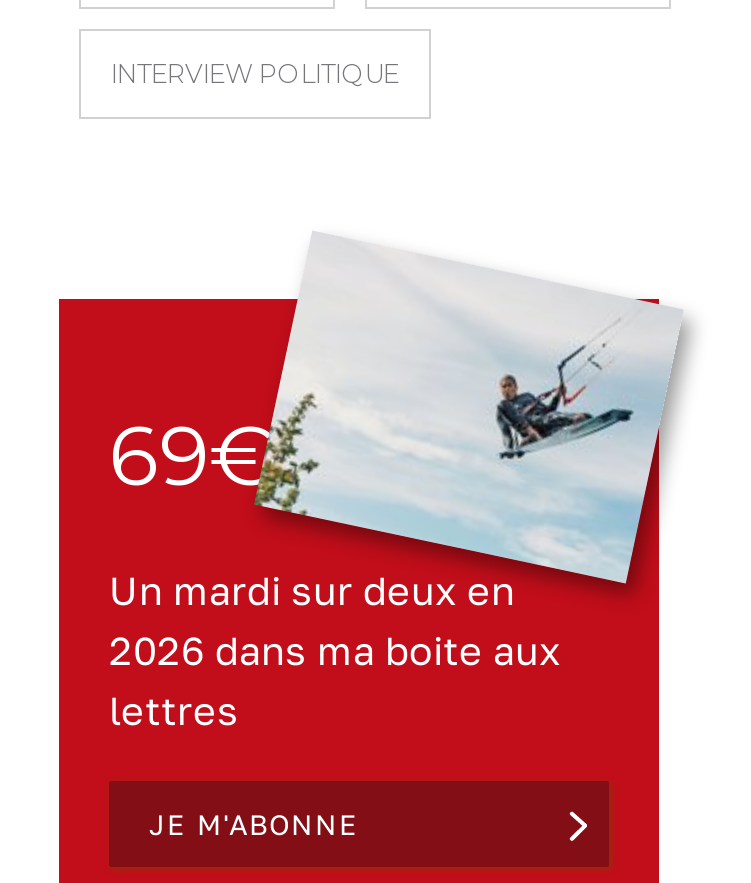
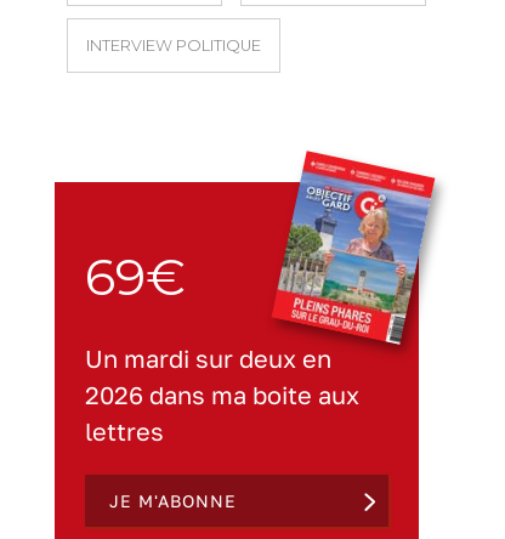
- [image]
+ [image]
